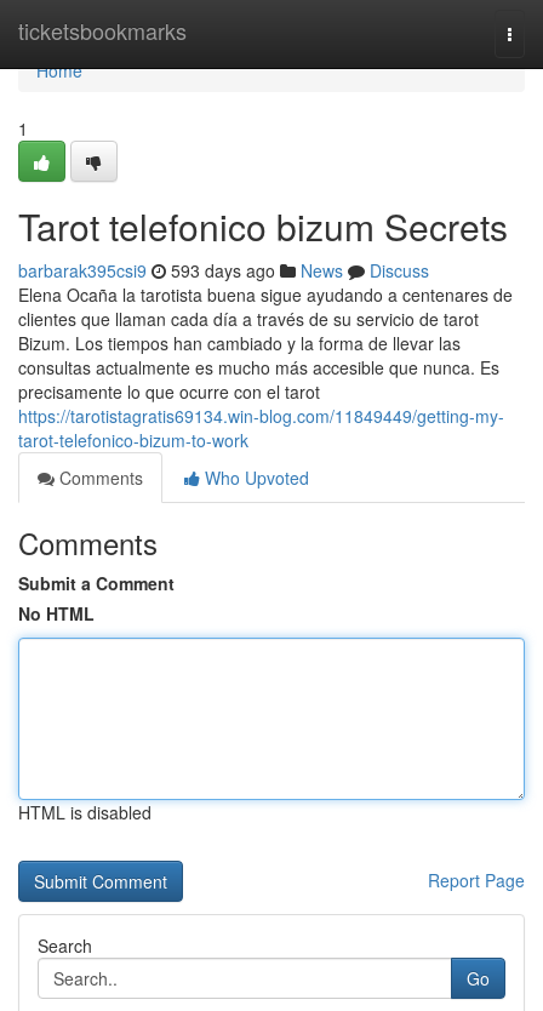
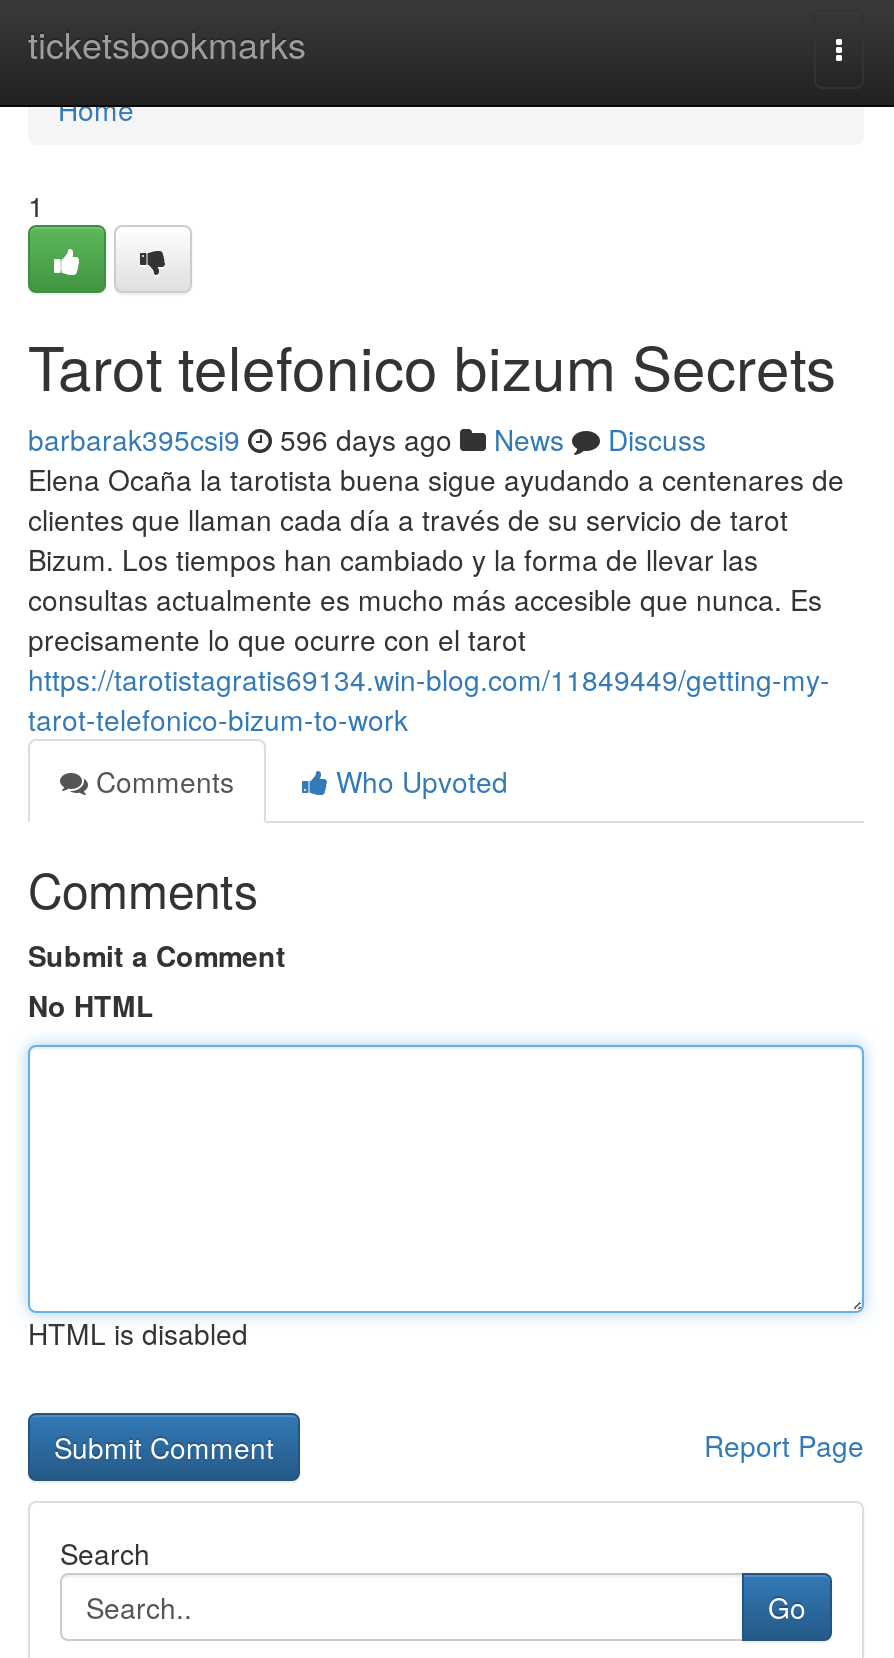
- barbarak395csi9 593 days ago News Discuss
+ barbarak395csi9 596 days ago News Discuss
